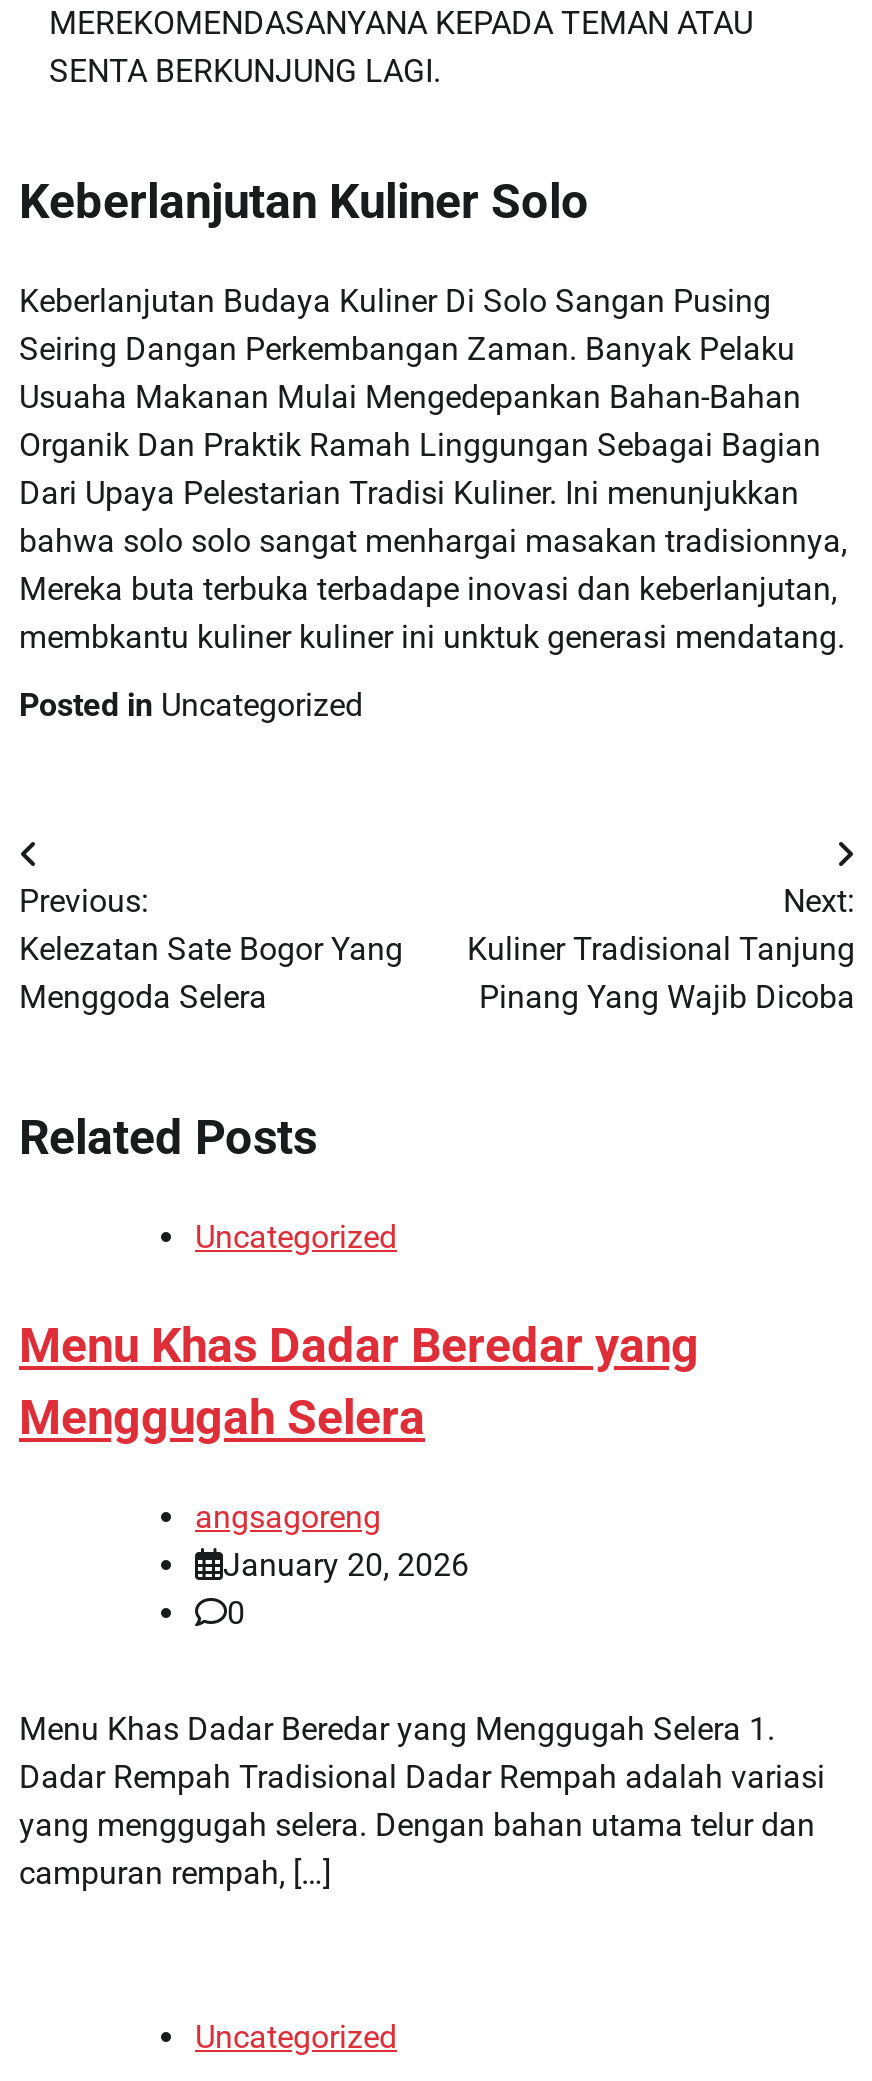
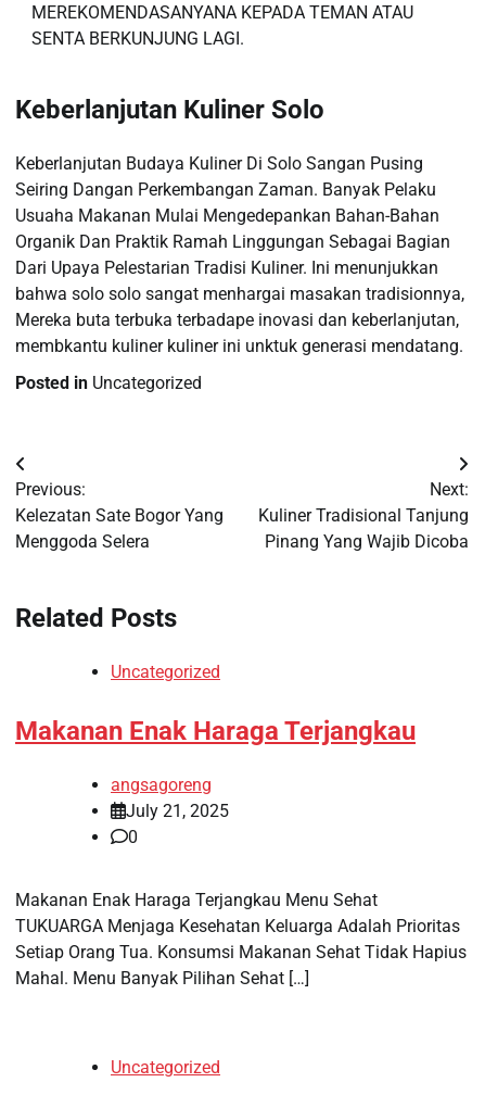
- Menu Khas Dadar Beredar yang
- Menggugah Selera
+ Makanan Enak Haraga Terjangkau

- January 20, 2026
+ July 21, 2025

- Menu Khas Dadar Beredar yang Menggugah Selera 1.
- Dadar Rempah Tradisional Dadar Rempah adalah variasi
- yang menggugah selera. Dengan bahan utama telur dan
- campuran rempah, […]
+ Makanan Enak Haraga Terjangkau Menu Sehat
+ TUKUARGA Menjaga Kesehatan Keluarga Adalah Prioritas
+ Setiap Orang Tua. Konsumsi Makanan Sehat Tidak Hapius
+ Mahal. Menu Banyak Pilihan Sehat […]
